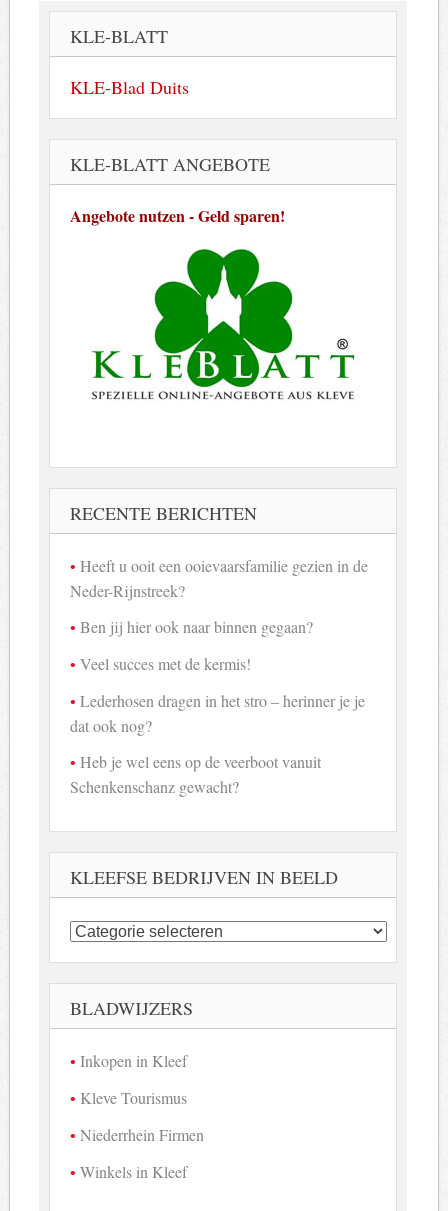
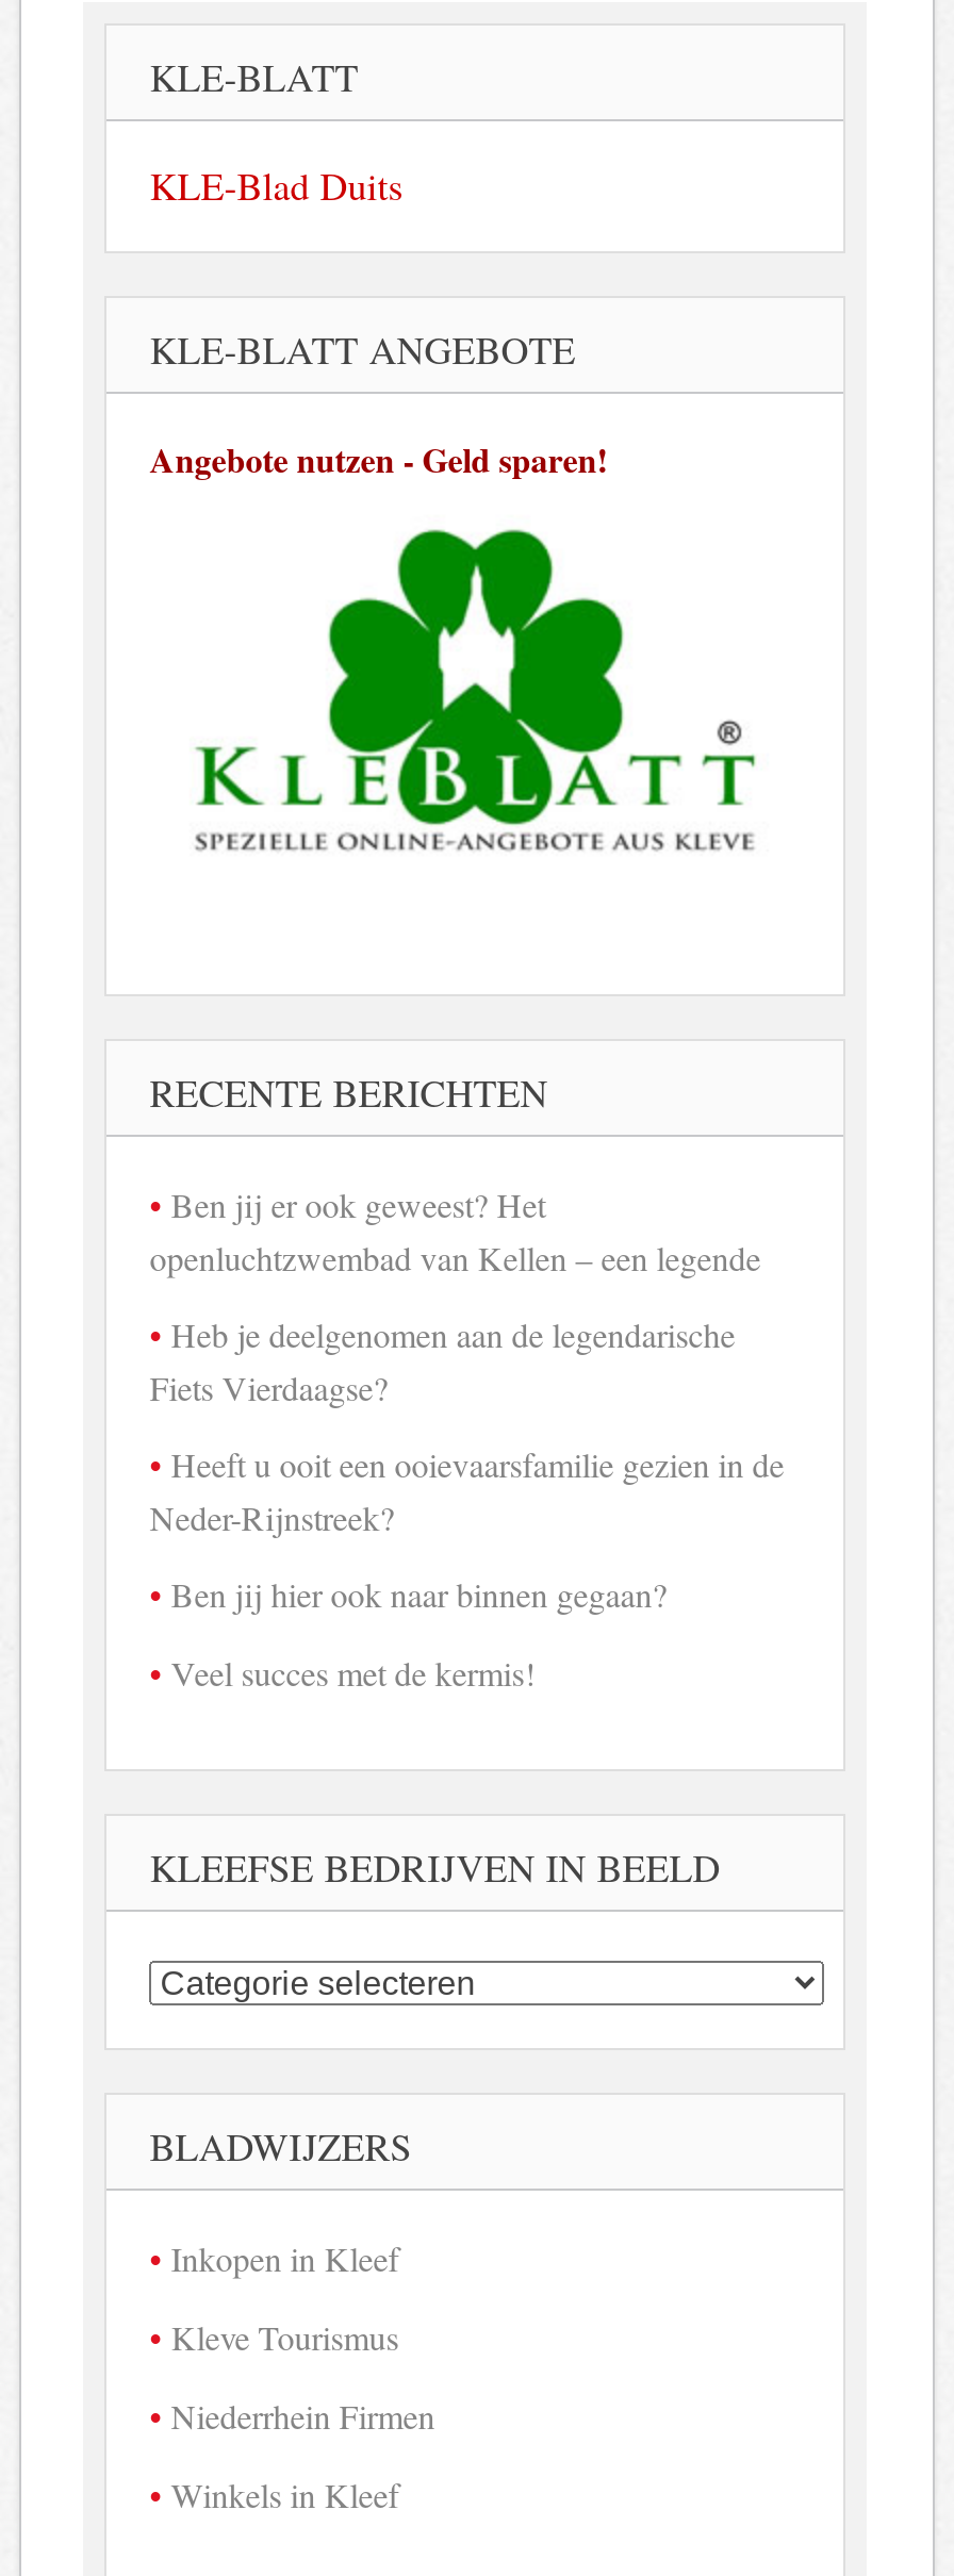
+ Ben jij er ook geweest? Het
+ openluchtzwembad van Kellen – een legende
+ Heb je deelgenomen aan de legendarische
+ Fiets Vierdaagse?

moved down: Heeft u ooit een ooievaarsfamilie gezien in de | Neder-Rijnstreek? | Ben jij hier ook naar binnen gegaan? | Veel succes met de kermis!

- Lederhosen dragen in het stro – herinner je je
- dat ook nog?
- Heb je wel eens op de veerboot vanuit
- Schenkenschanz gewacht?
